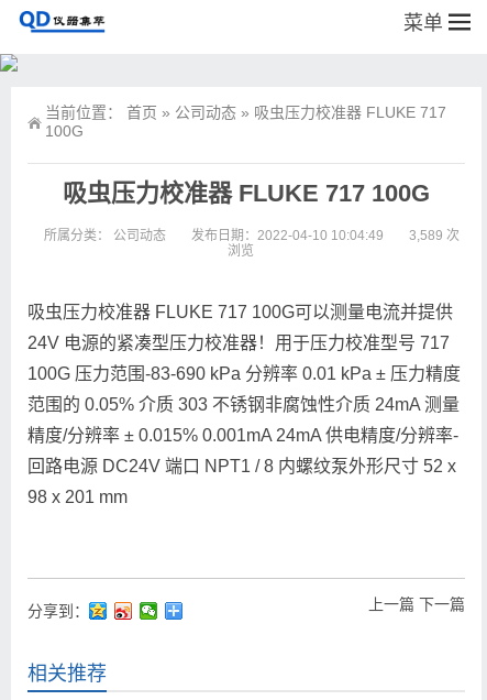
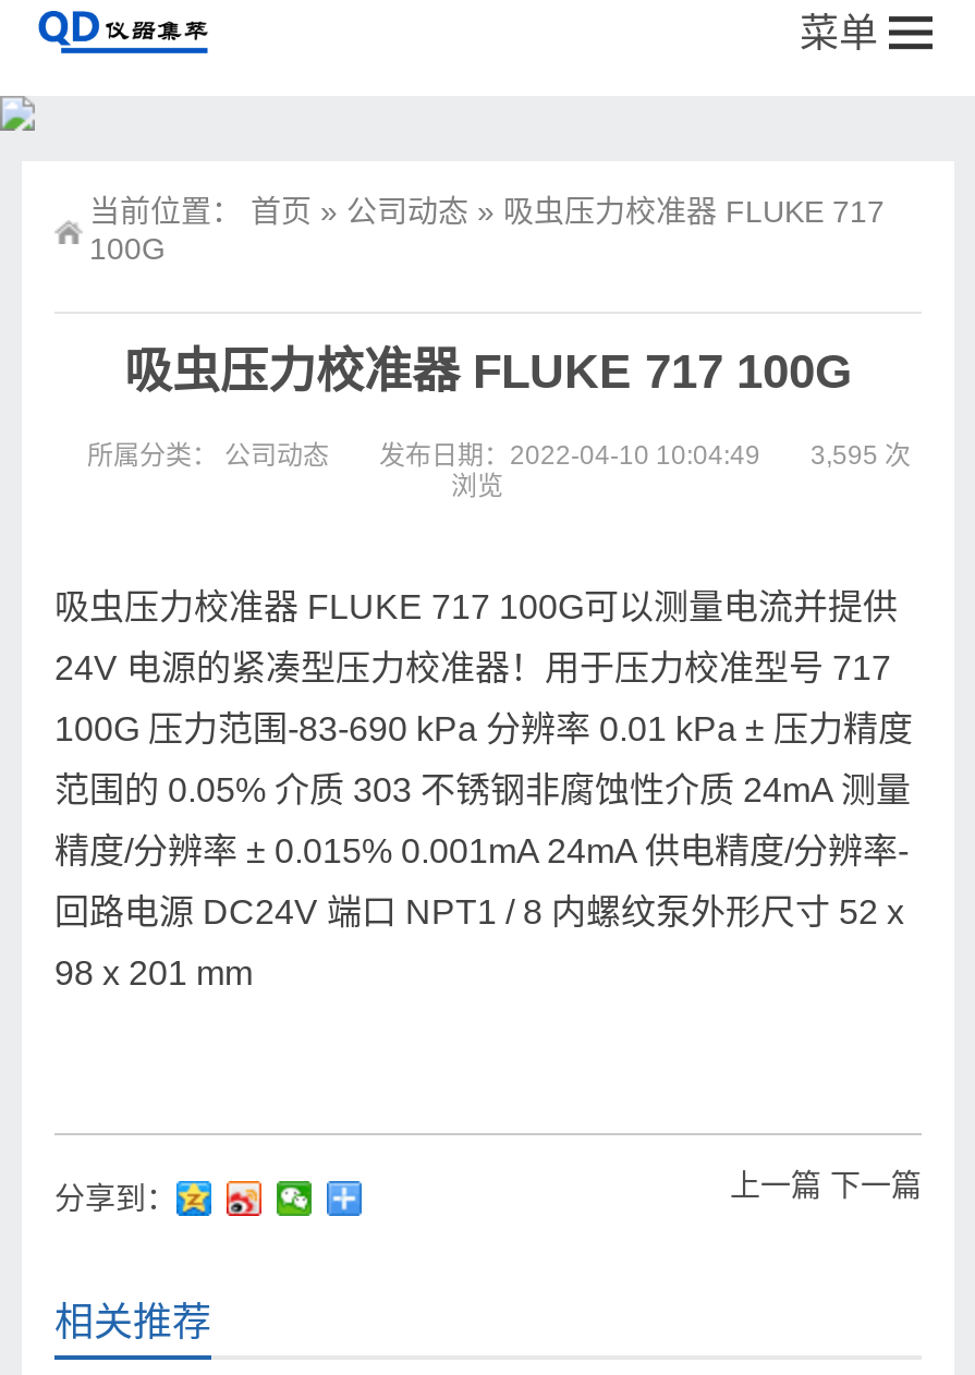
- 所属分类： 公司动态 发布日期：2022-04-10 10:04:49 3,589 次
+ 所属分类： 公司动态 发布日期：2022-04-10 10:04:49 3,595 次
